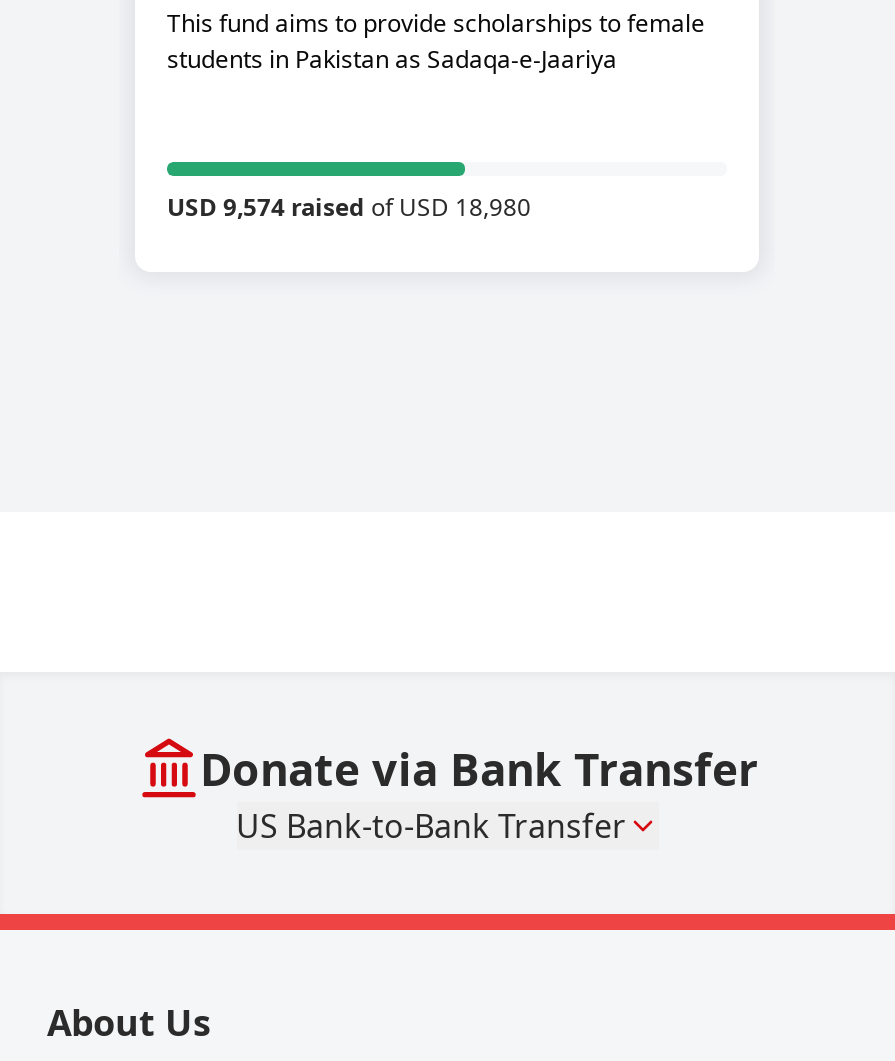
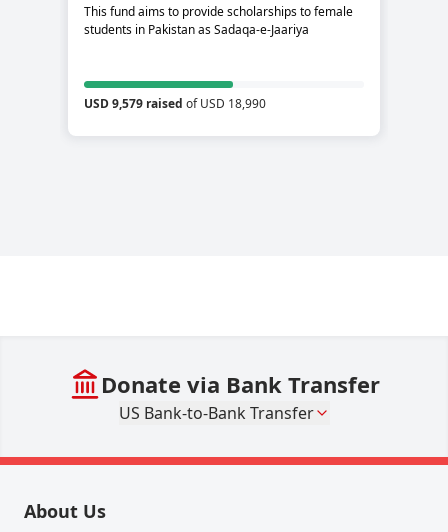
- USD 9,574 raised of USD 18,980
+ USD 9,579 raised of USD 18,990
